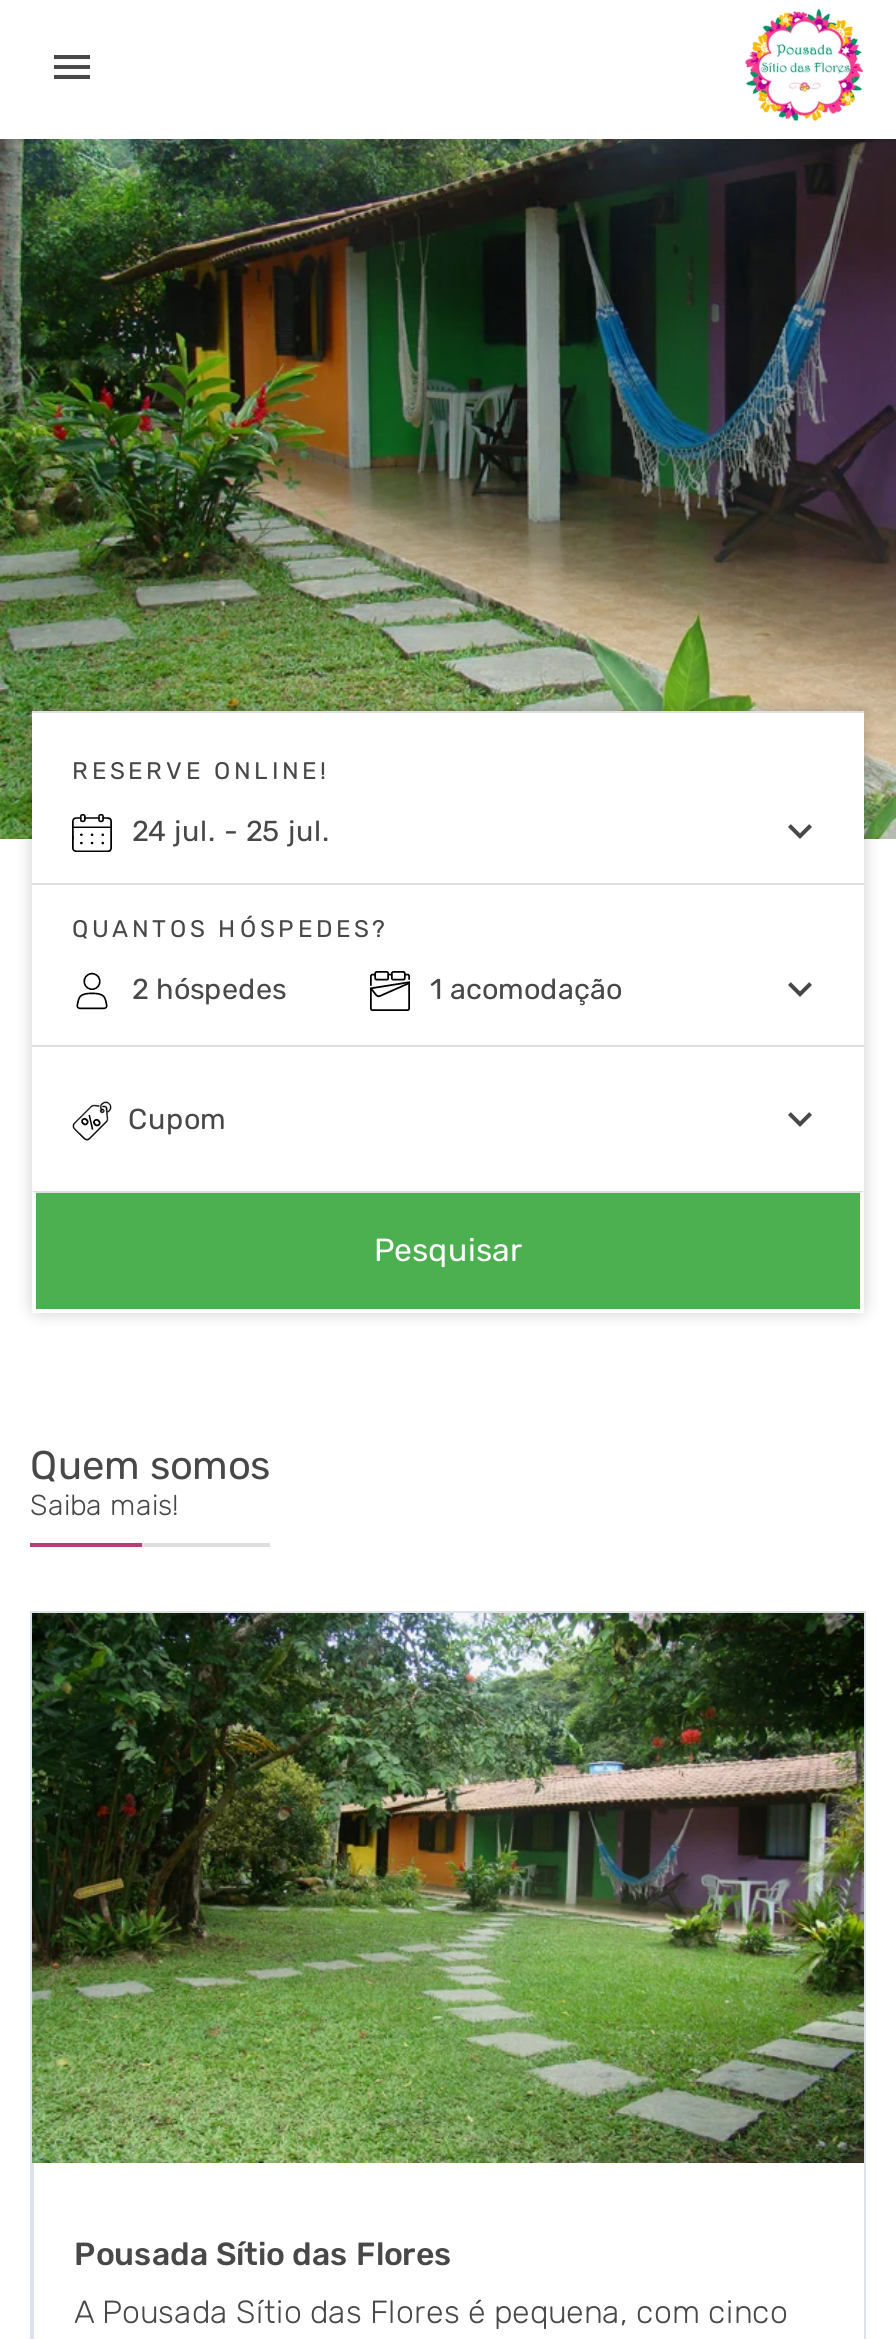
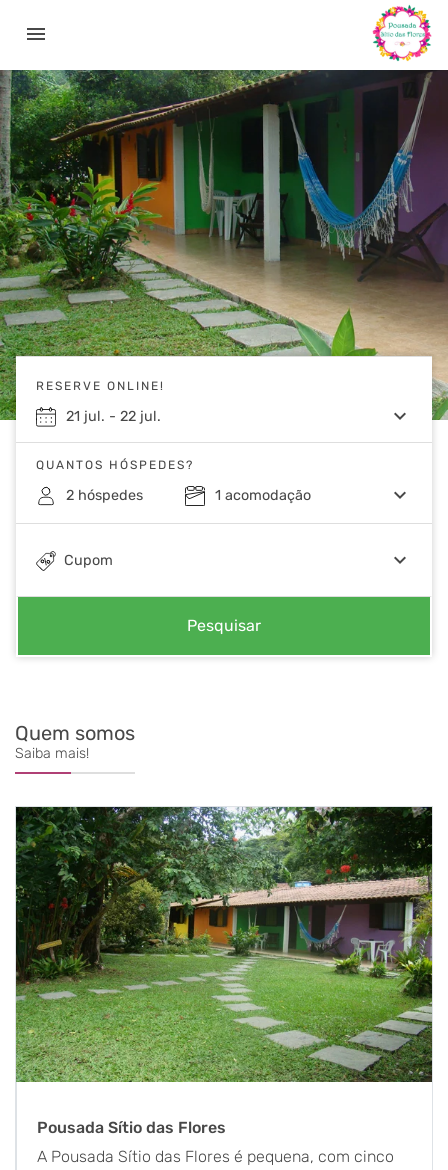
- 24 jul. - 25 jul.
+ 21 jul. - 22 jul.
